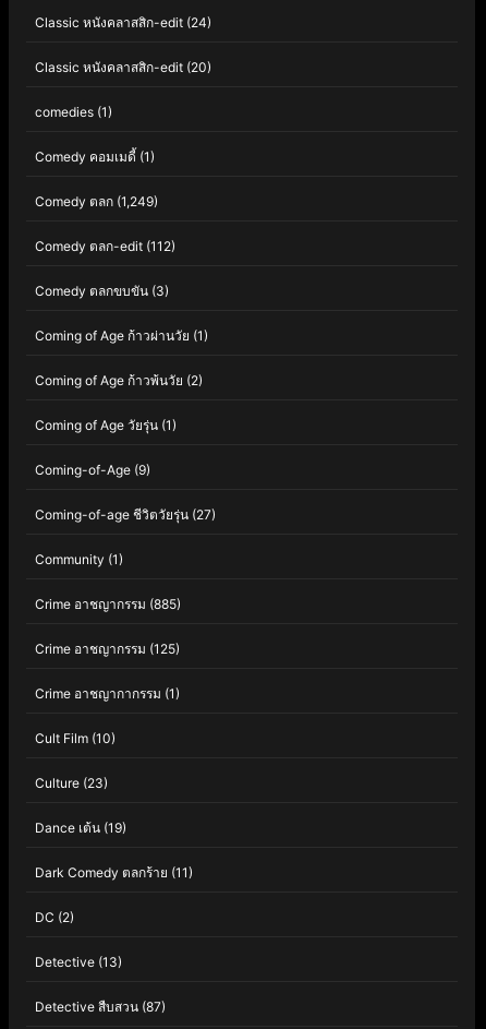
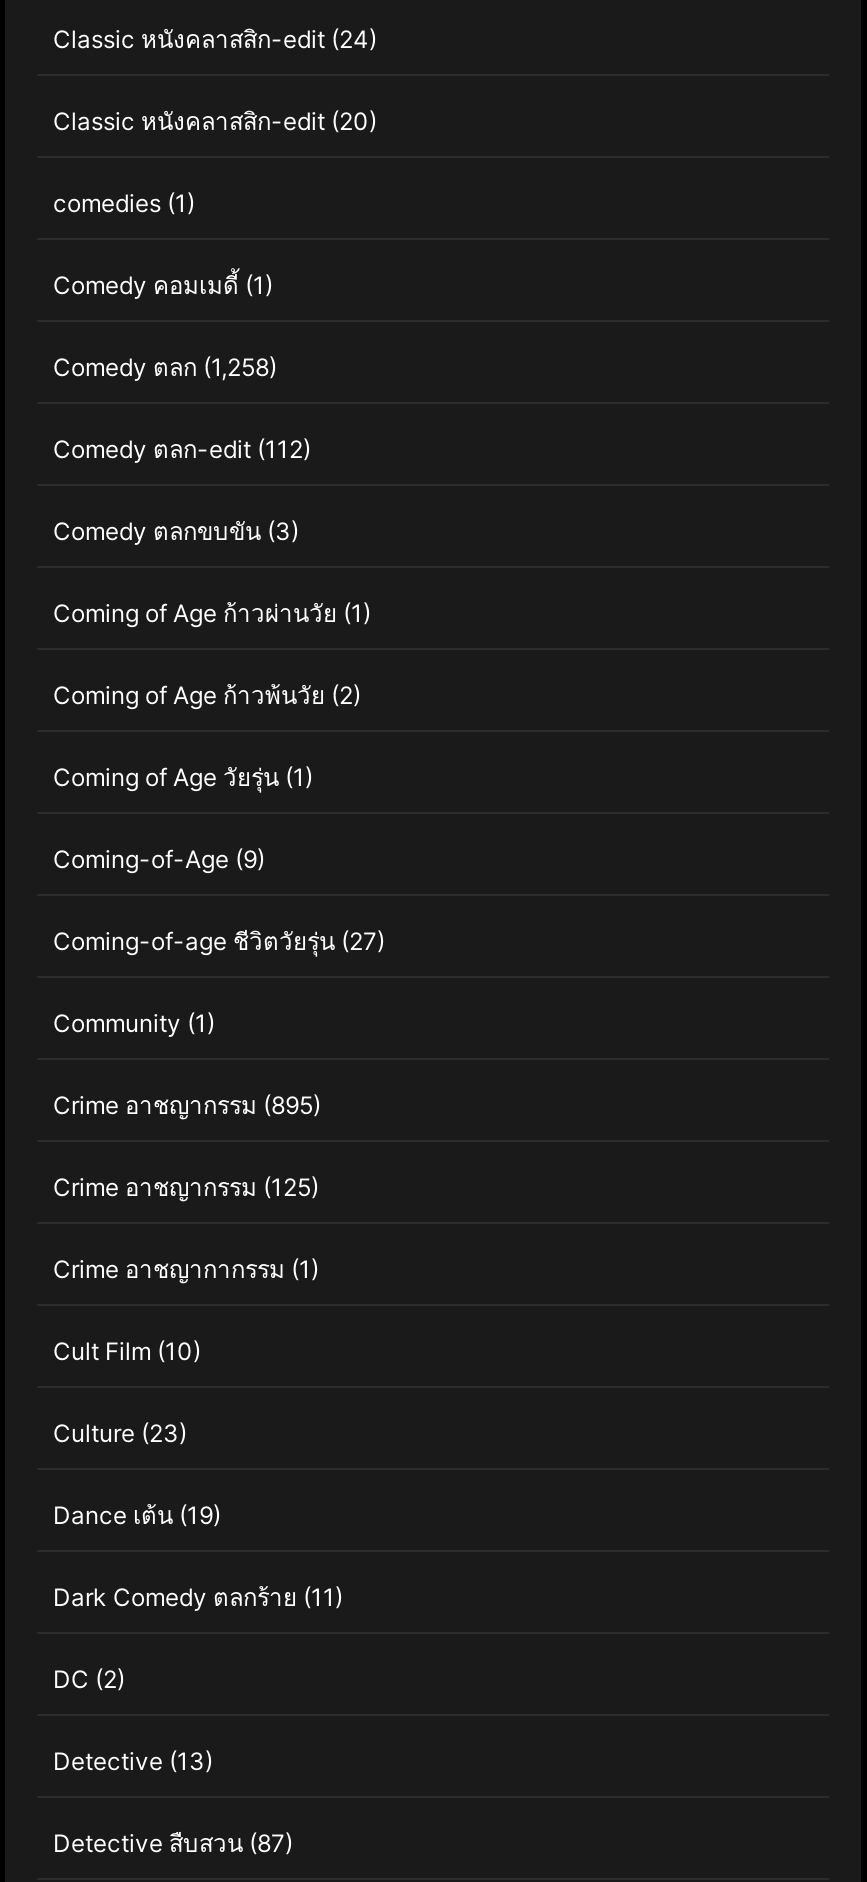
- Comedy ตลก(1,249)
+ Comedy ตลก(1,258)

- Crime อาชญากรรม(885)
+ Crime อาชญากรรม(895)
